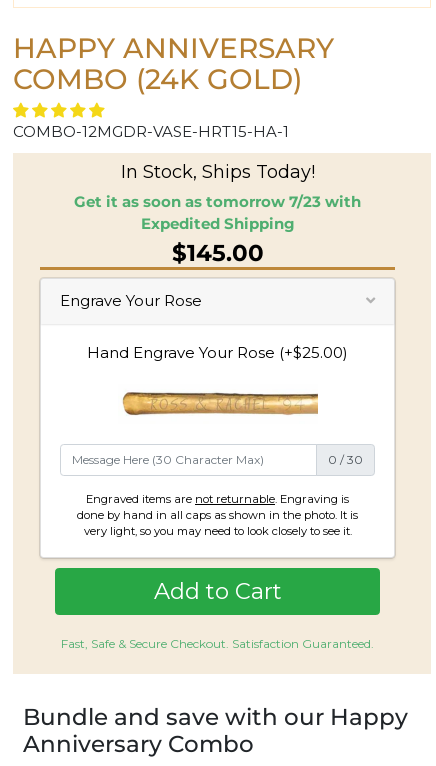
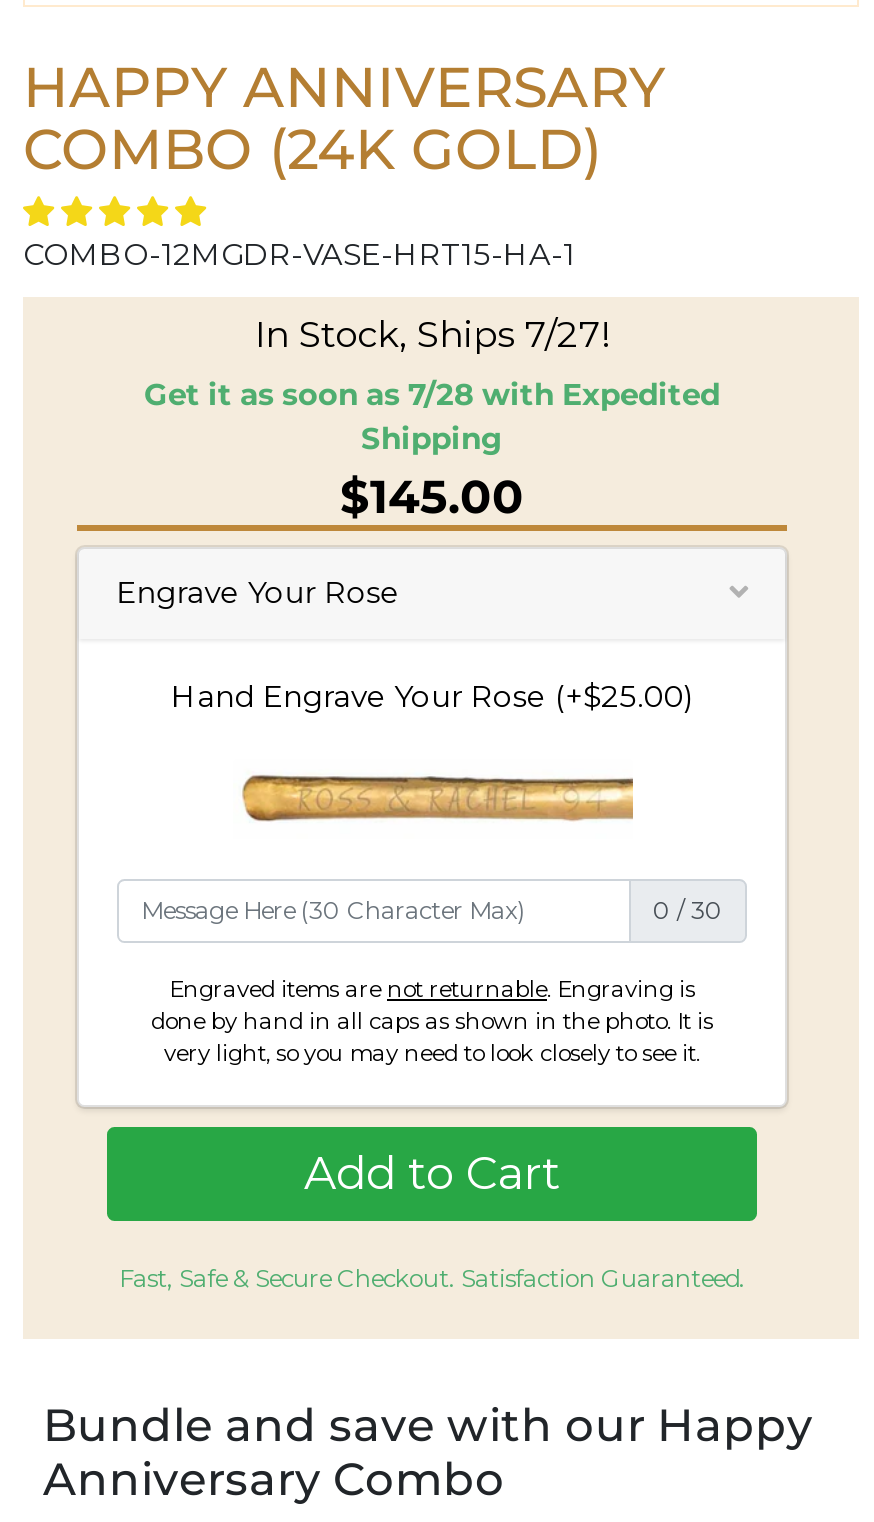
- In Stock, Ships Today!
- Get it as soon as tomorrow 7/23 with
- Expedited Shipping
+ In Stock, Ships 7/27!
+ Get it as soon as 7/28 with Expedited
+ Shipping
